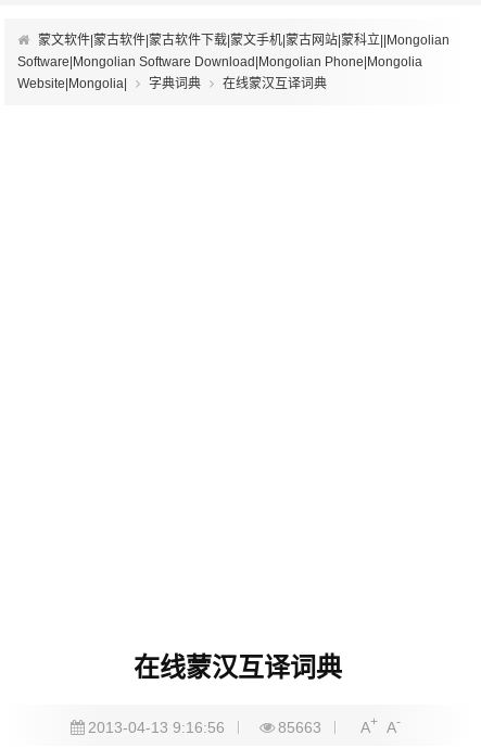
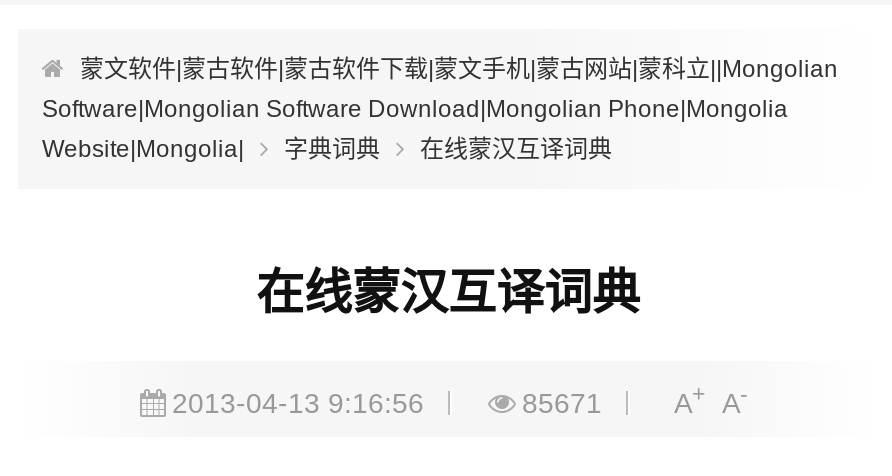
- 85663
+ 85671
